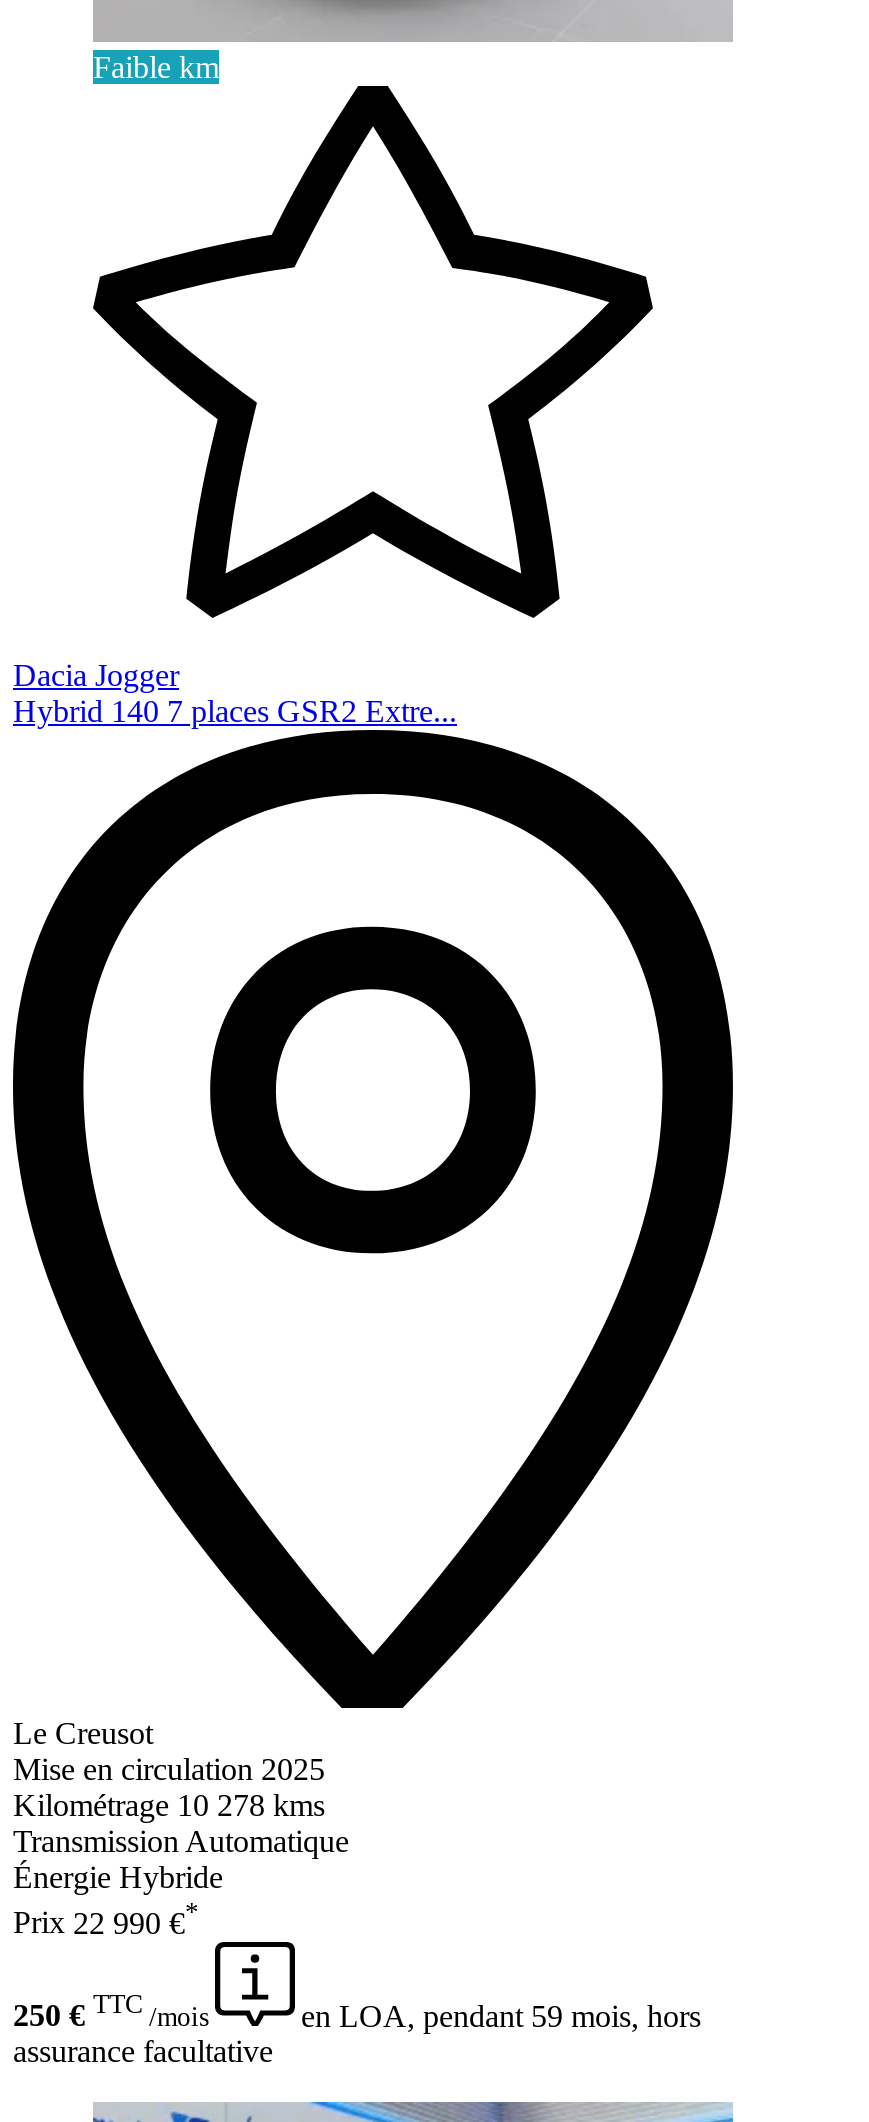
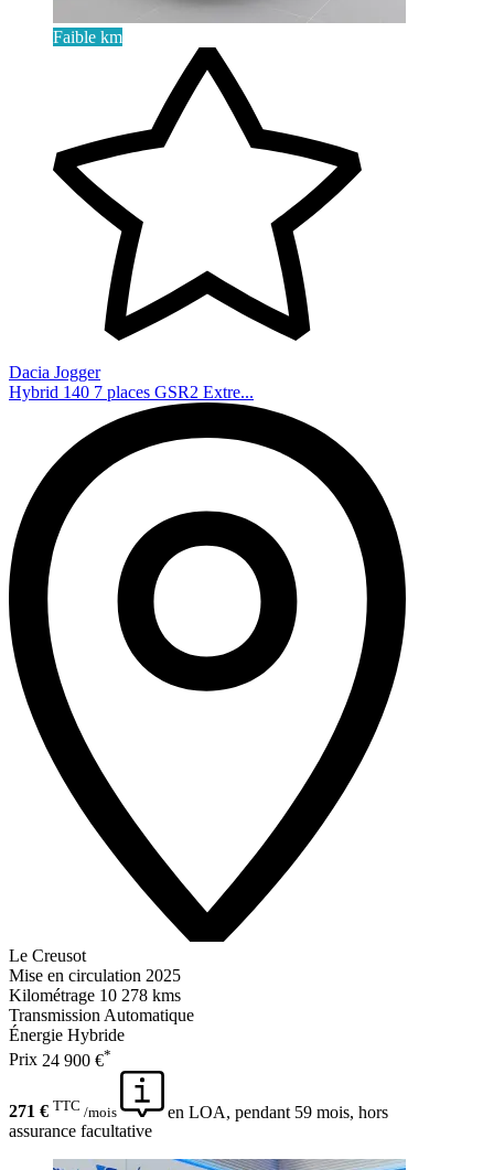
- Prix 22 990 €*
+ Prix 24 900 €*

- 250 € TTC /mois
+ 271 € TTC /mois
